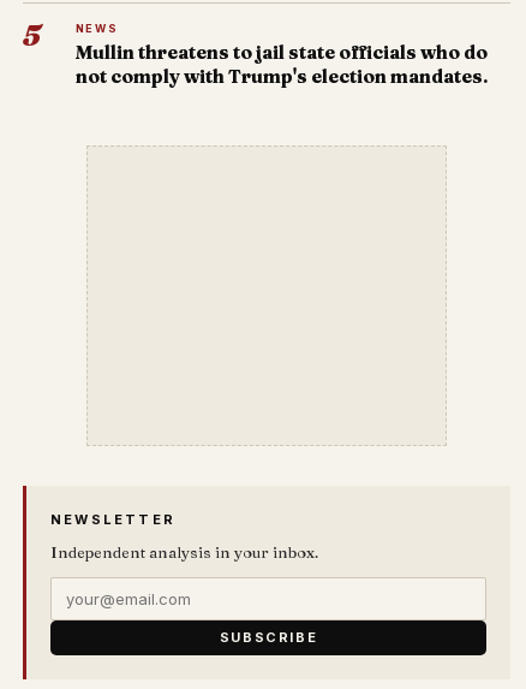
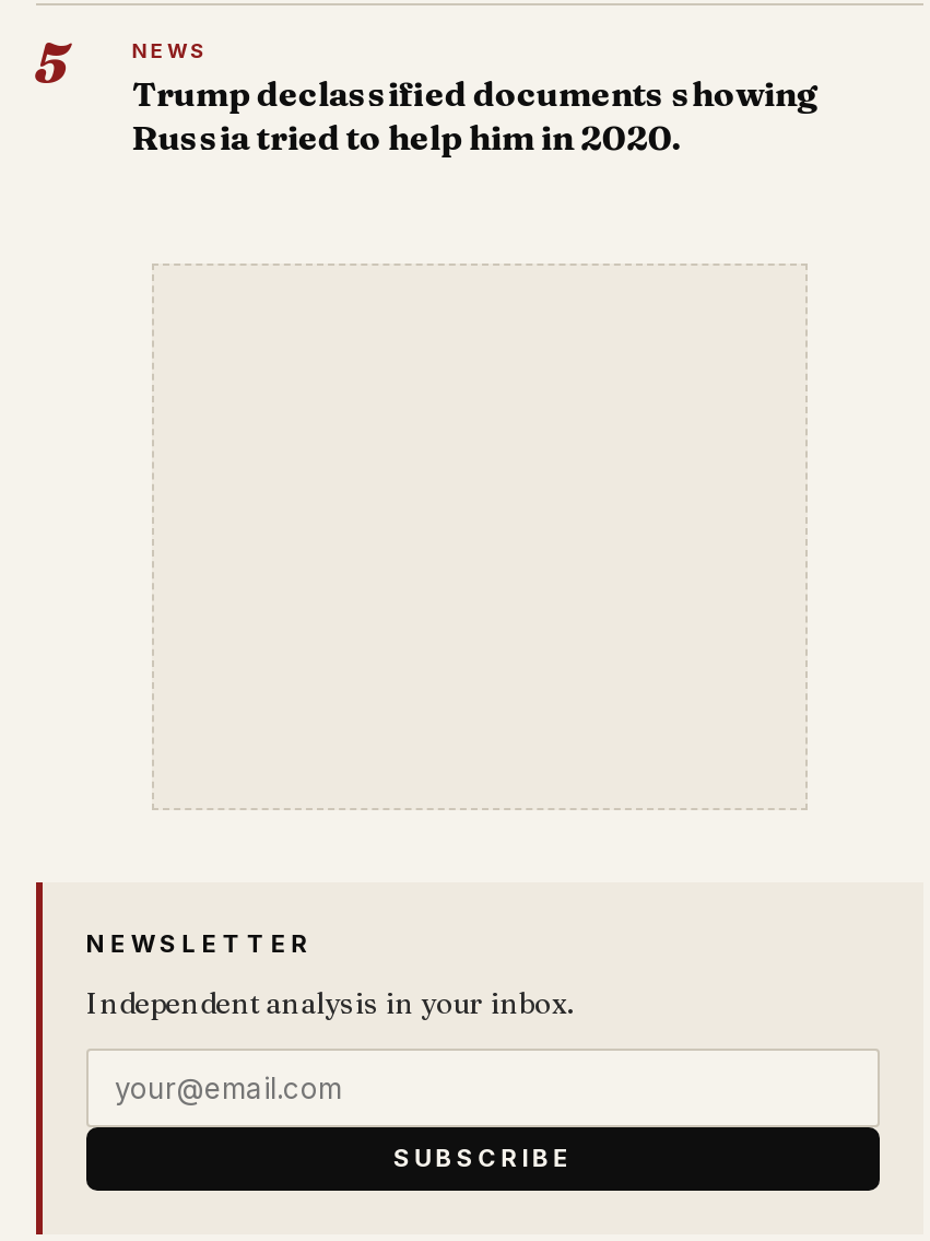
- Mullin threatens to jail state officials who do
- not comply with Trump's election mandates.
+ Trump declassified documents showing
+ Russia tried to help him in 2020.
